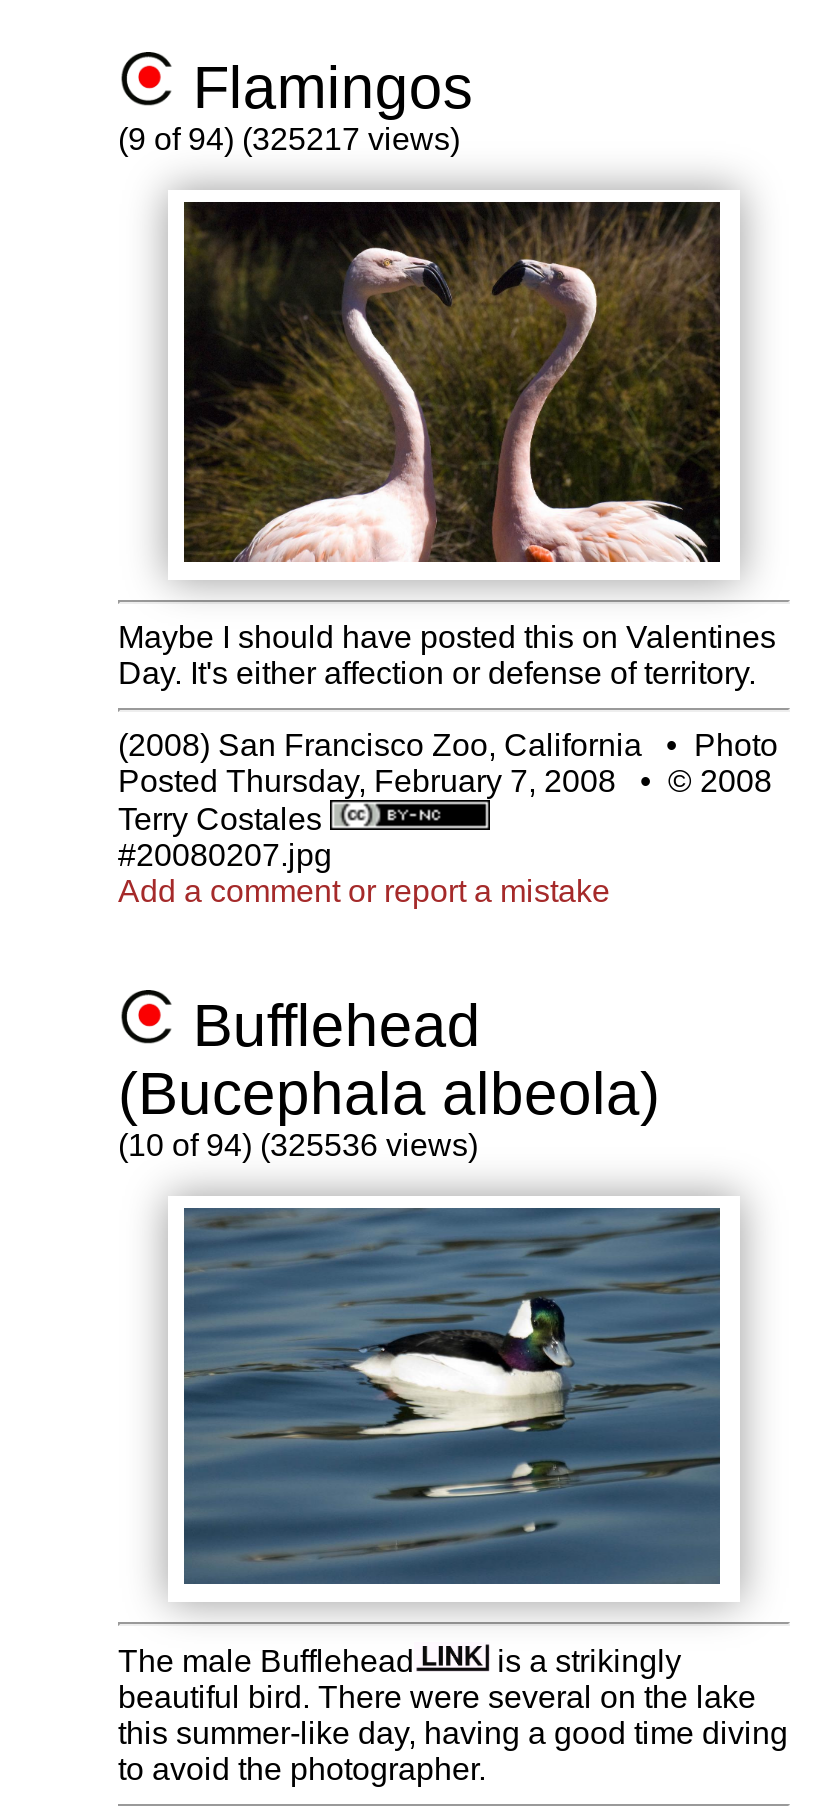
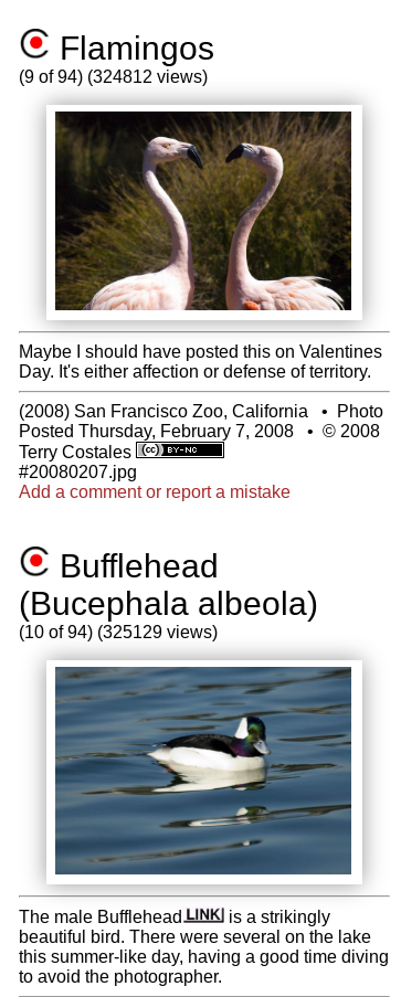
- (9 of 94) (325217 views)
+ (9 of 94) (324812 views)

- (10 of 94) (325536 views)
+ (10 of 94) (325129 views)
